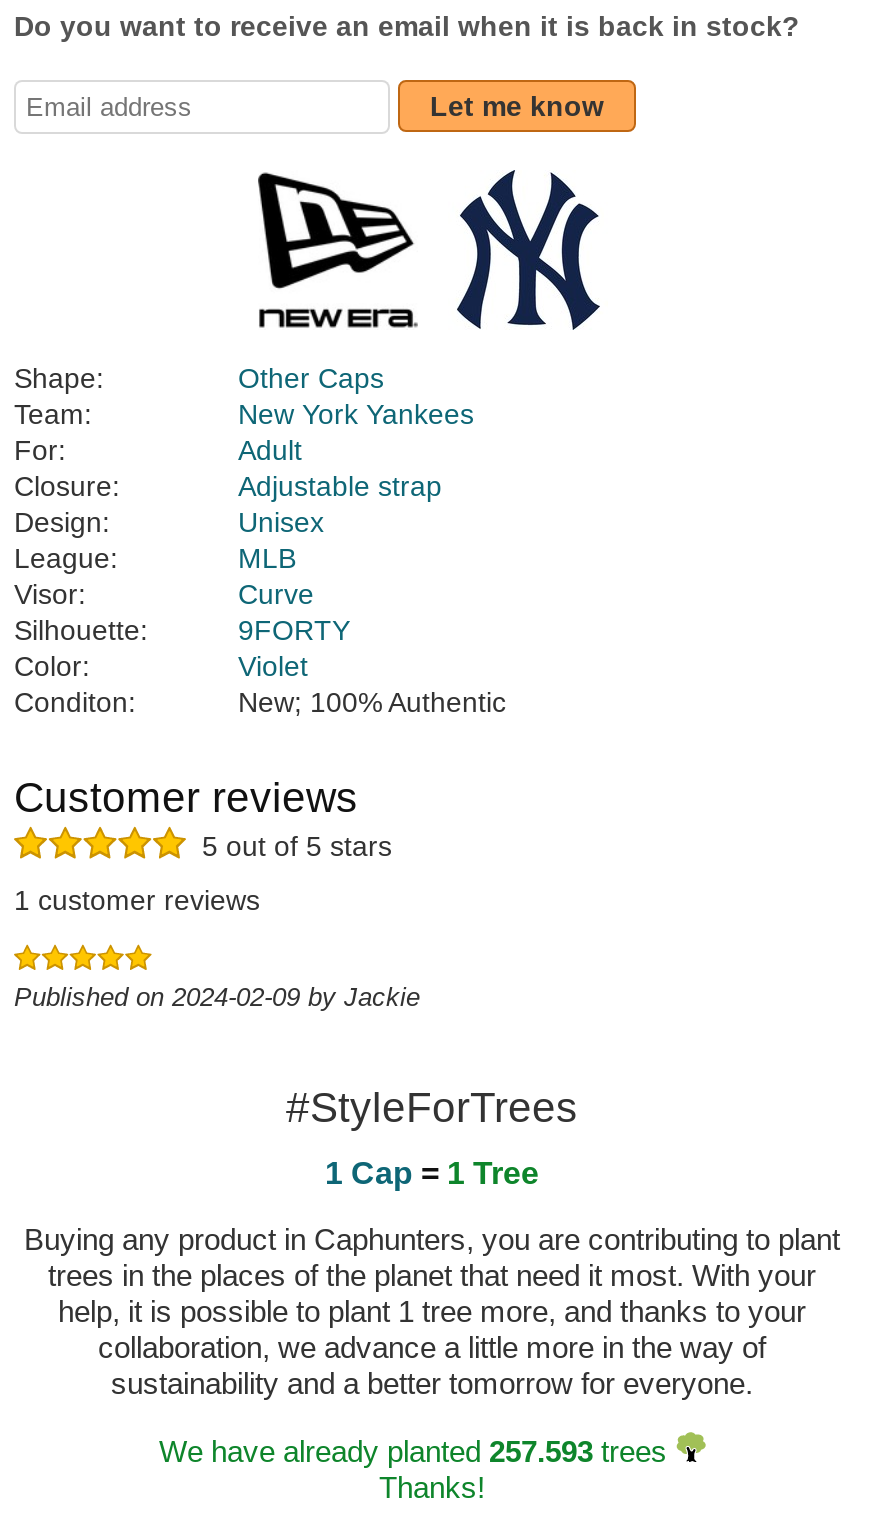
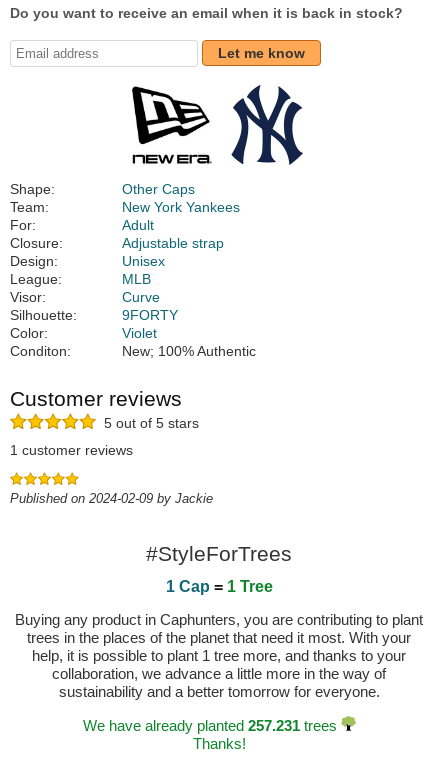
- We have already planted 257.593 trees
+ We have already planted 257.231 trees
